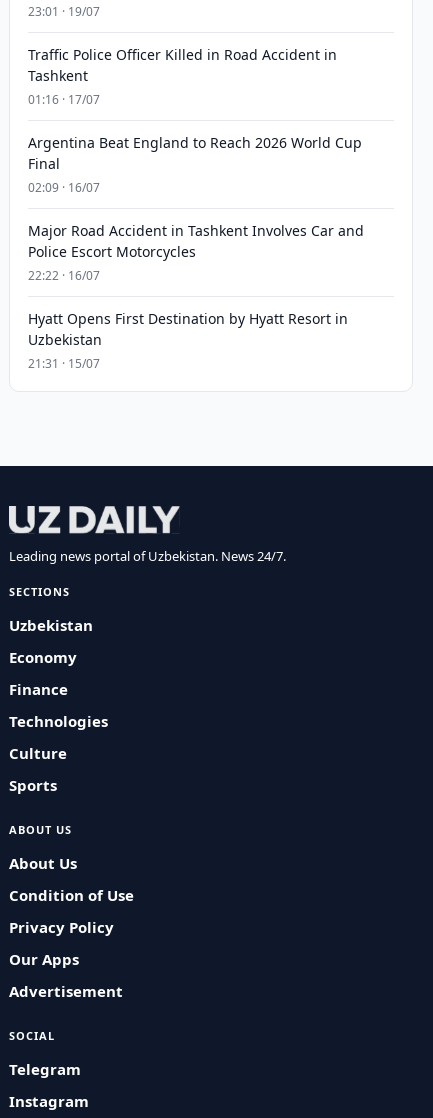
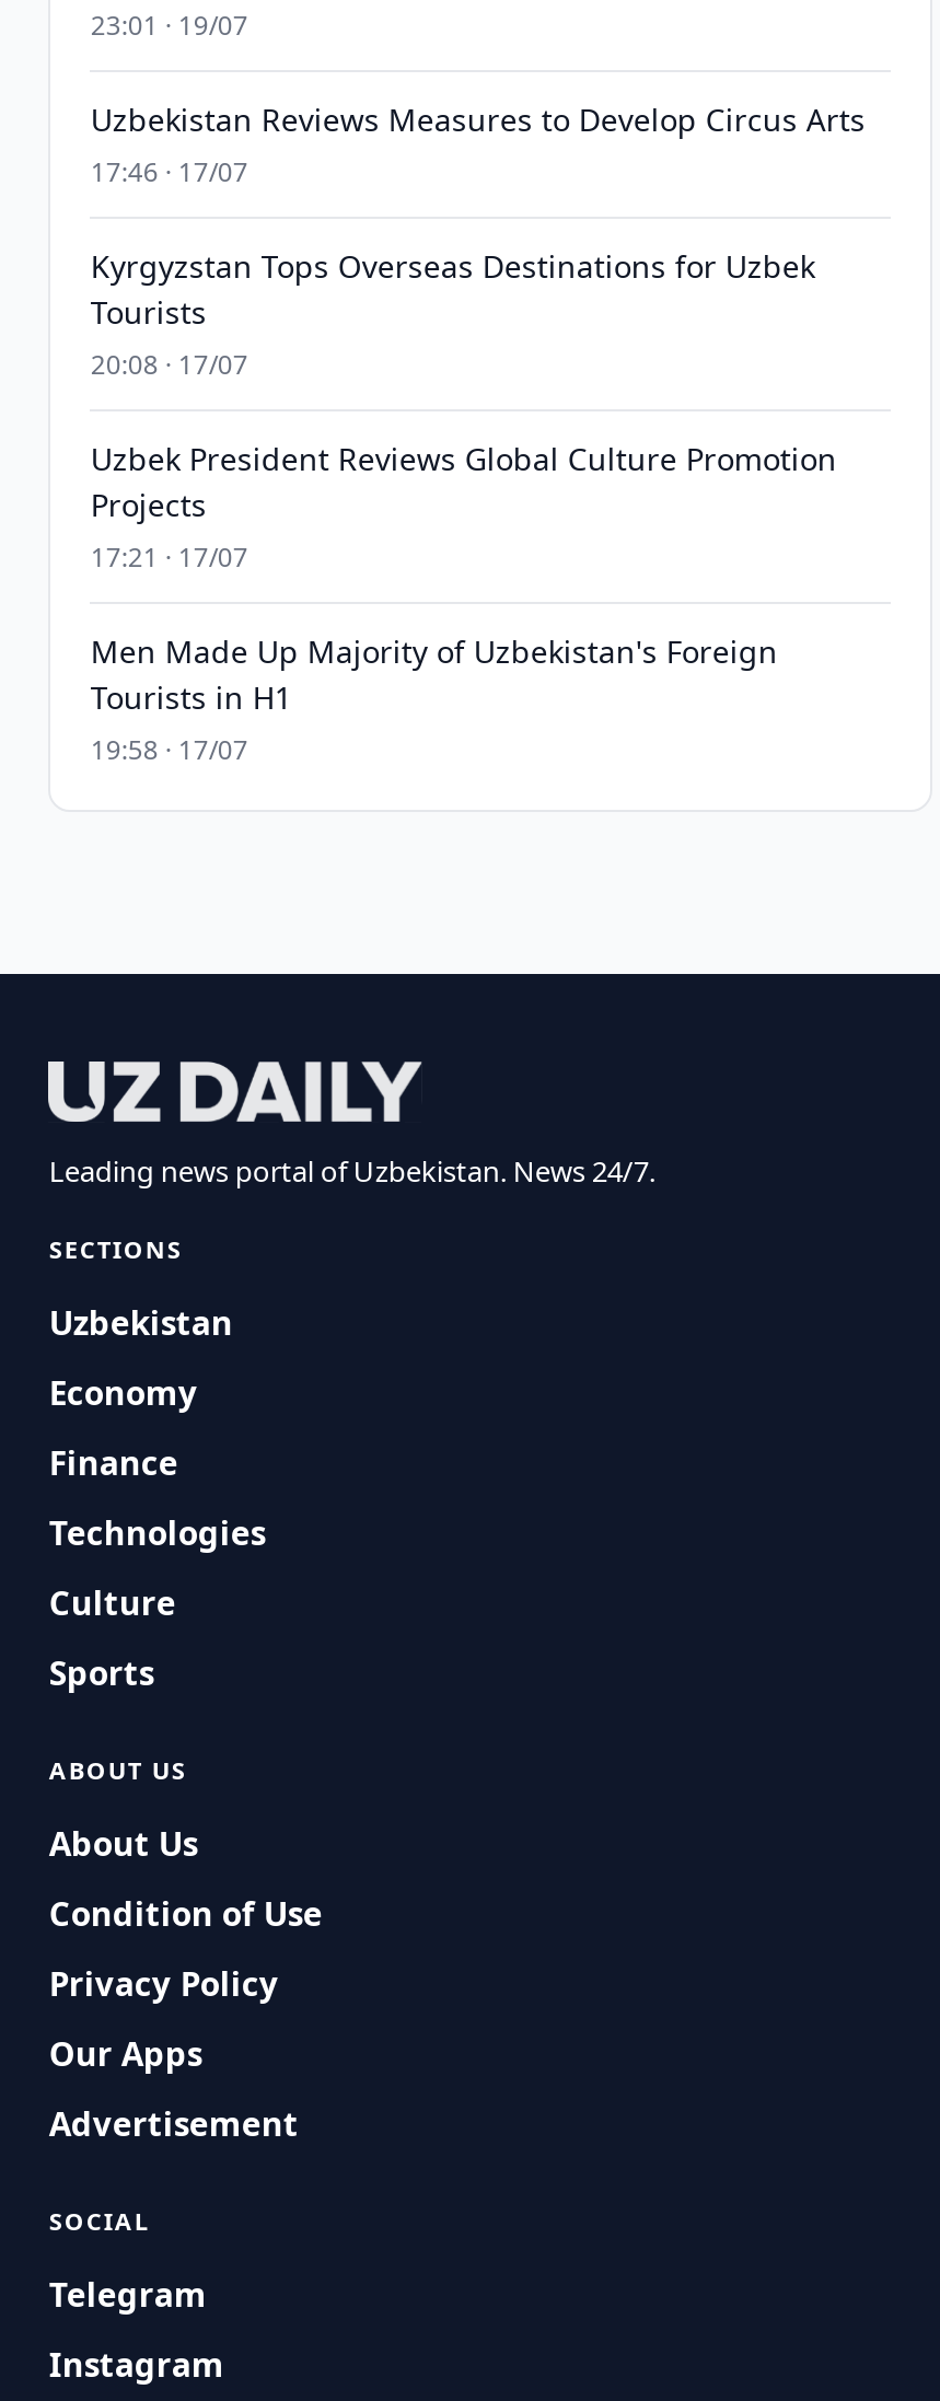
- Traffic Police Officer Killed in Road Accident in
- Tashkent
- 01:16 · 17/07
+ Uzbekistan Reviews Measures to Develop Circus Arts
+ 17:46 · 17/07

- Argentina Beat England to Reach 2026 World Cup
- Final
- 02:09 · 16/07
+ Kyrgyzstan Tops Overseas Destinations for Uzbek
+ Tourists
+ 20:08 · 17/07

- Major Road Accident in Tashkent Involves Car and
- Police Escort Motorcycles
- 22:22 · 16/07
+ Uzbek President Reviews Global Culture Promotion
+ Projects
+ 17:21 · 17/07

- Hyatt Opens First Destination by Hyatt Resort in
- Uzbekistan
- 21:31 · 15/07
+ Men Made Up Majority of Uzbekistan's Foreign
+ Tourists in H1
+ 19:58 · 17/07
